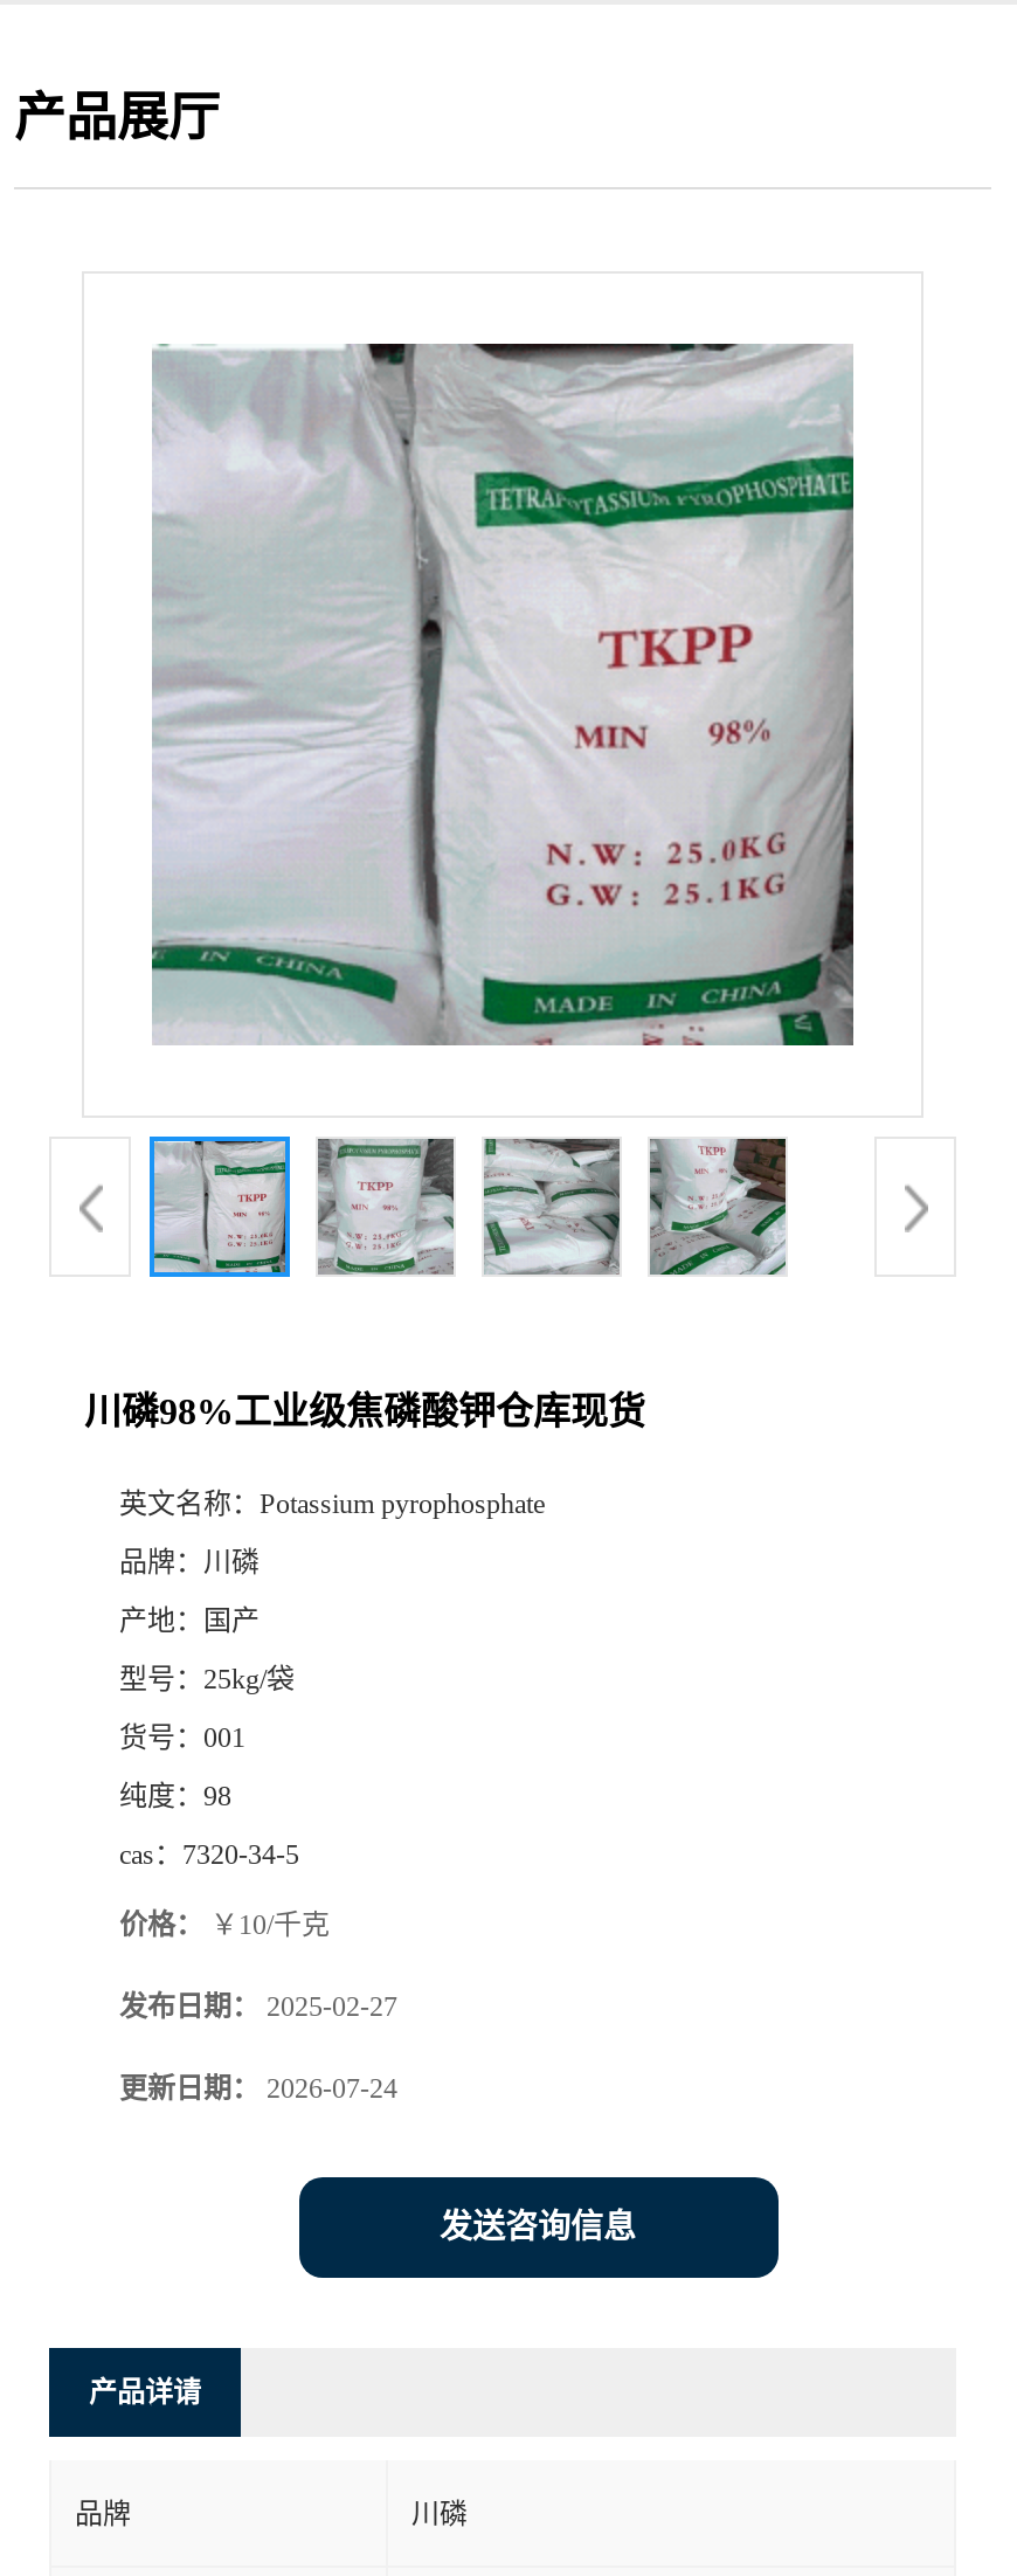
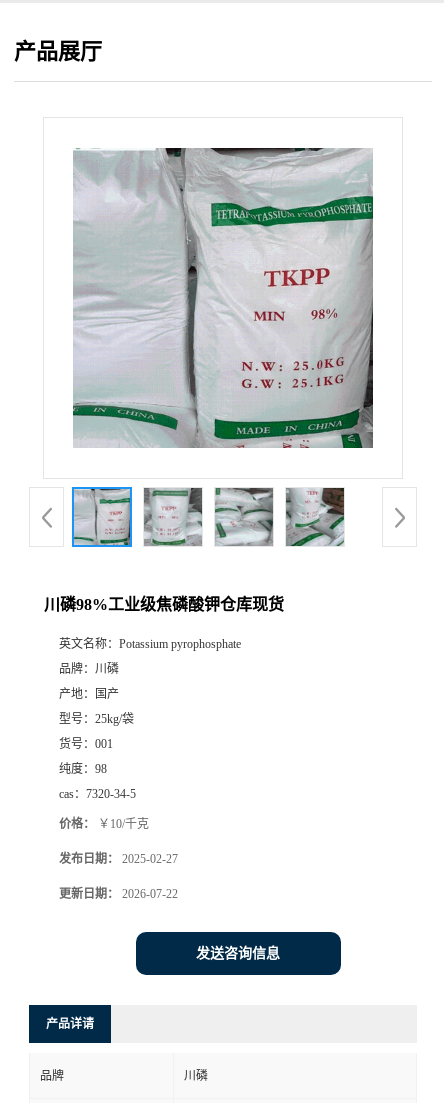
- 更新日期：2026-07-24
+ 更新日期：2026-07-22
